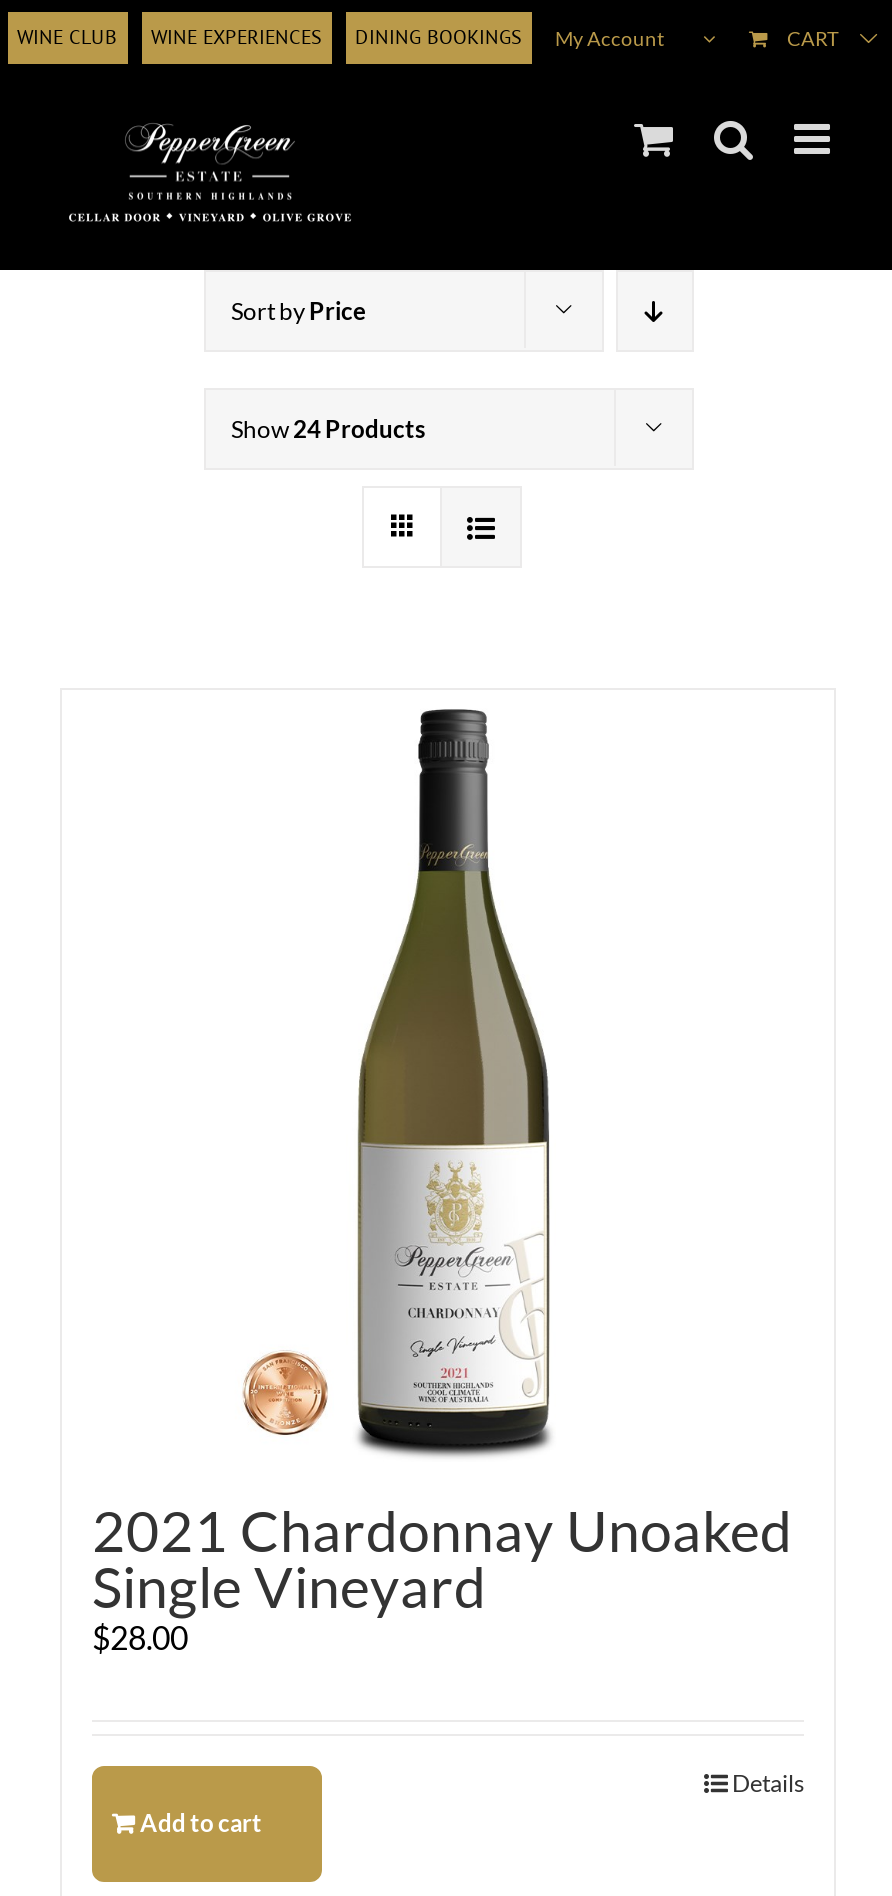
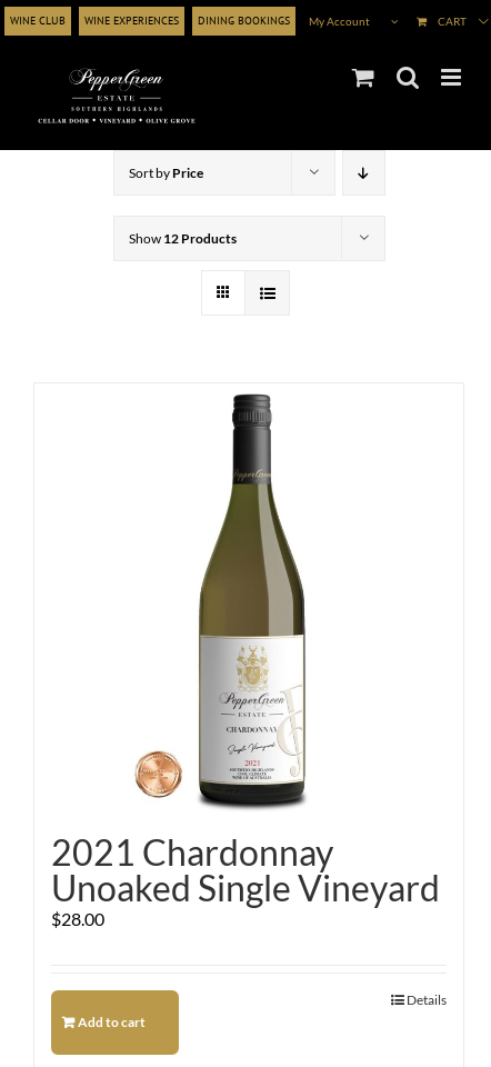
- Show24 Products
+ Show12 Products
